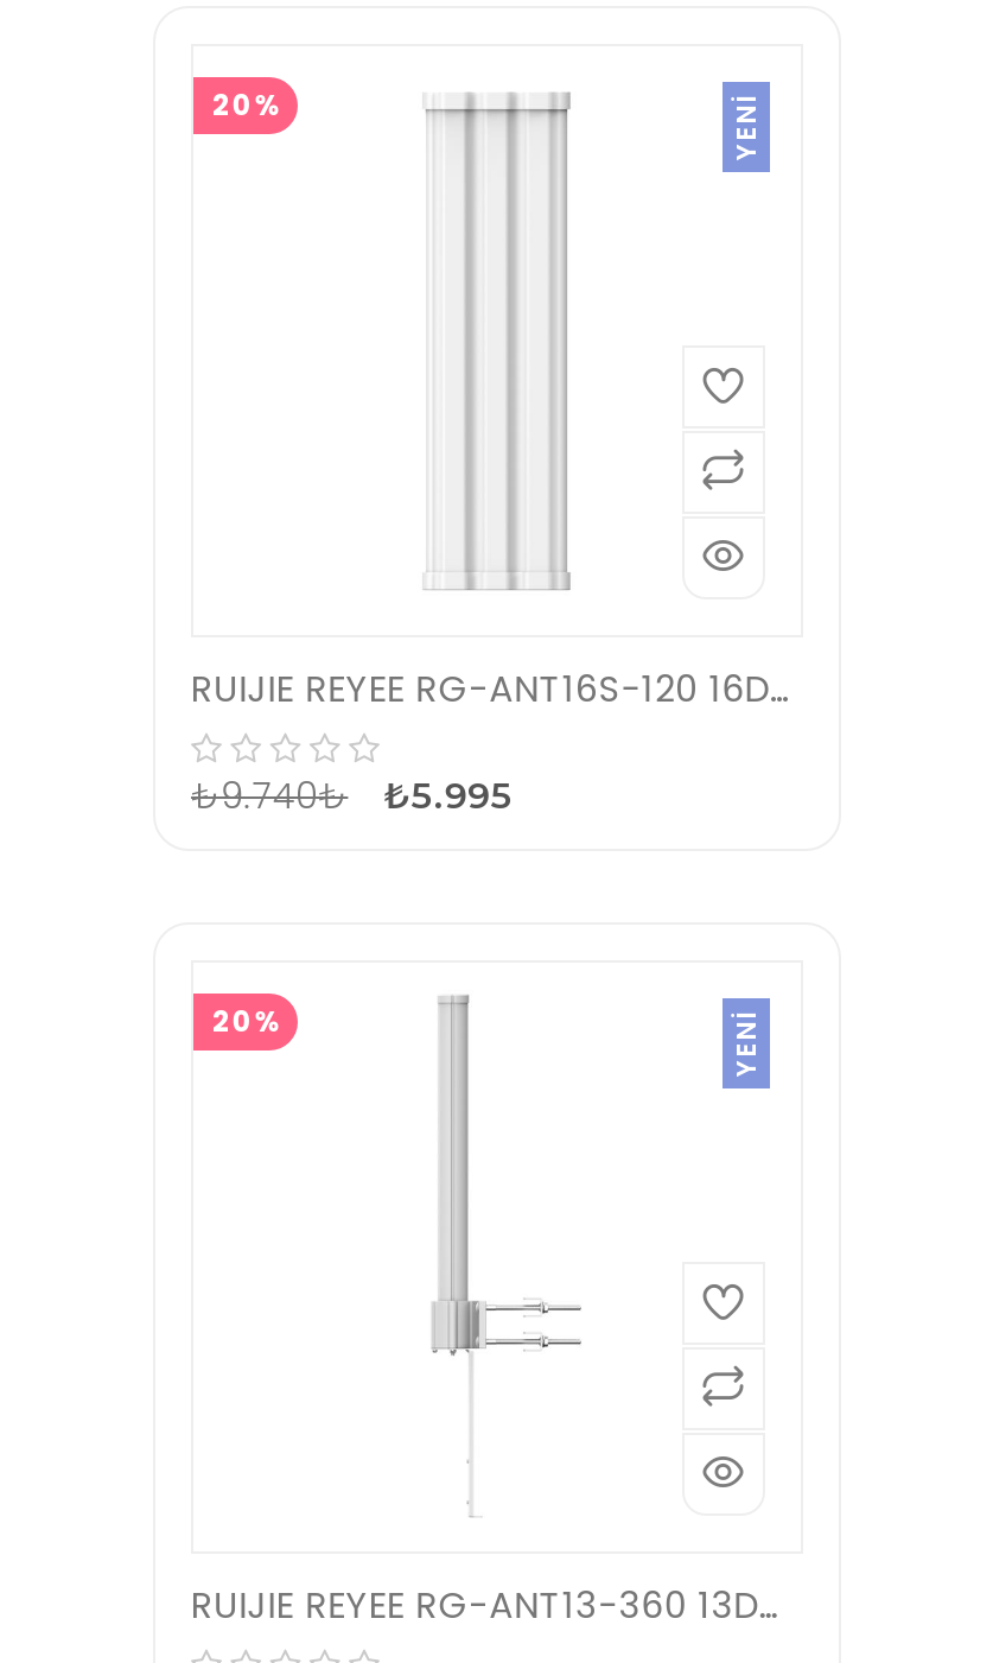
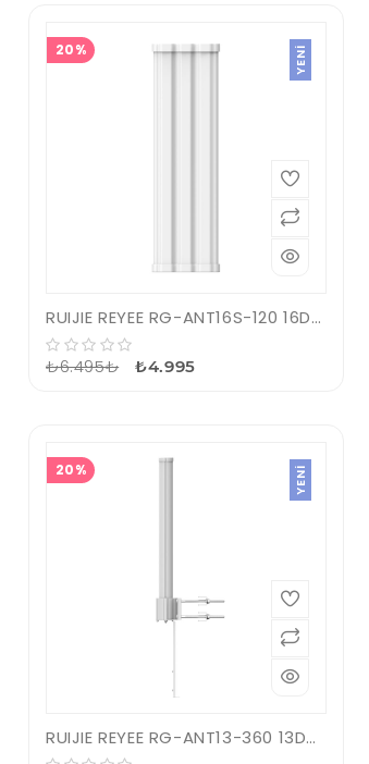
- ₺9.740₺
+ ₺6.495₺

- ₺5.995
+ ₺4.995
